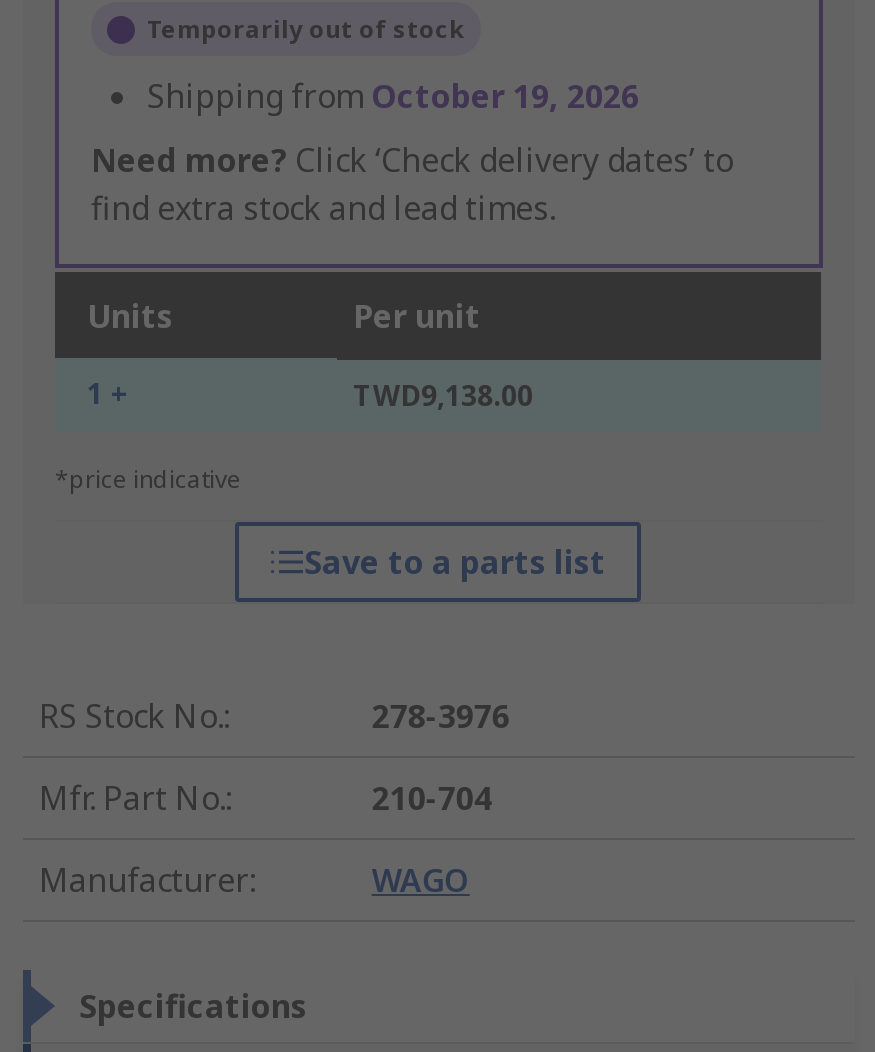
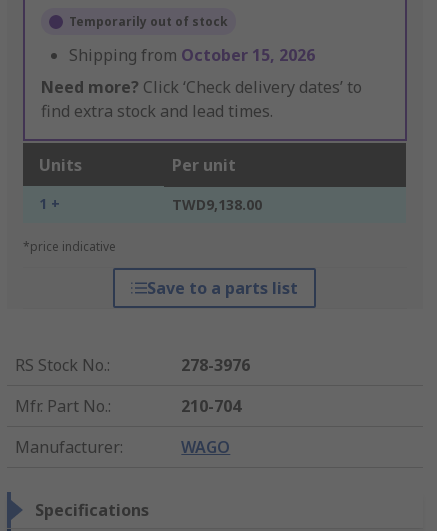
- Shipping from October 19, 2026
+ Shipping from October 15, 2026
